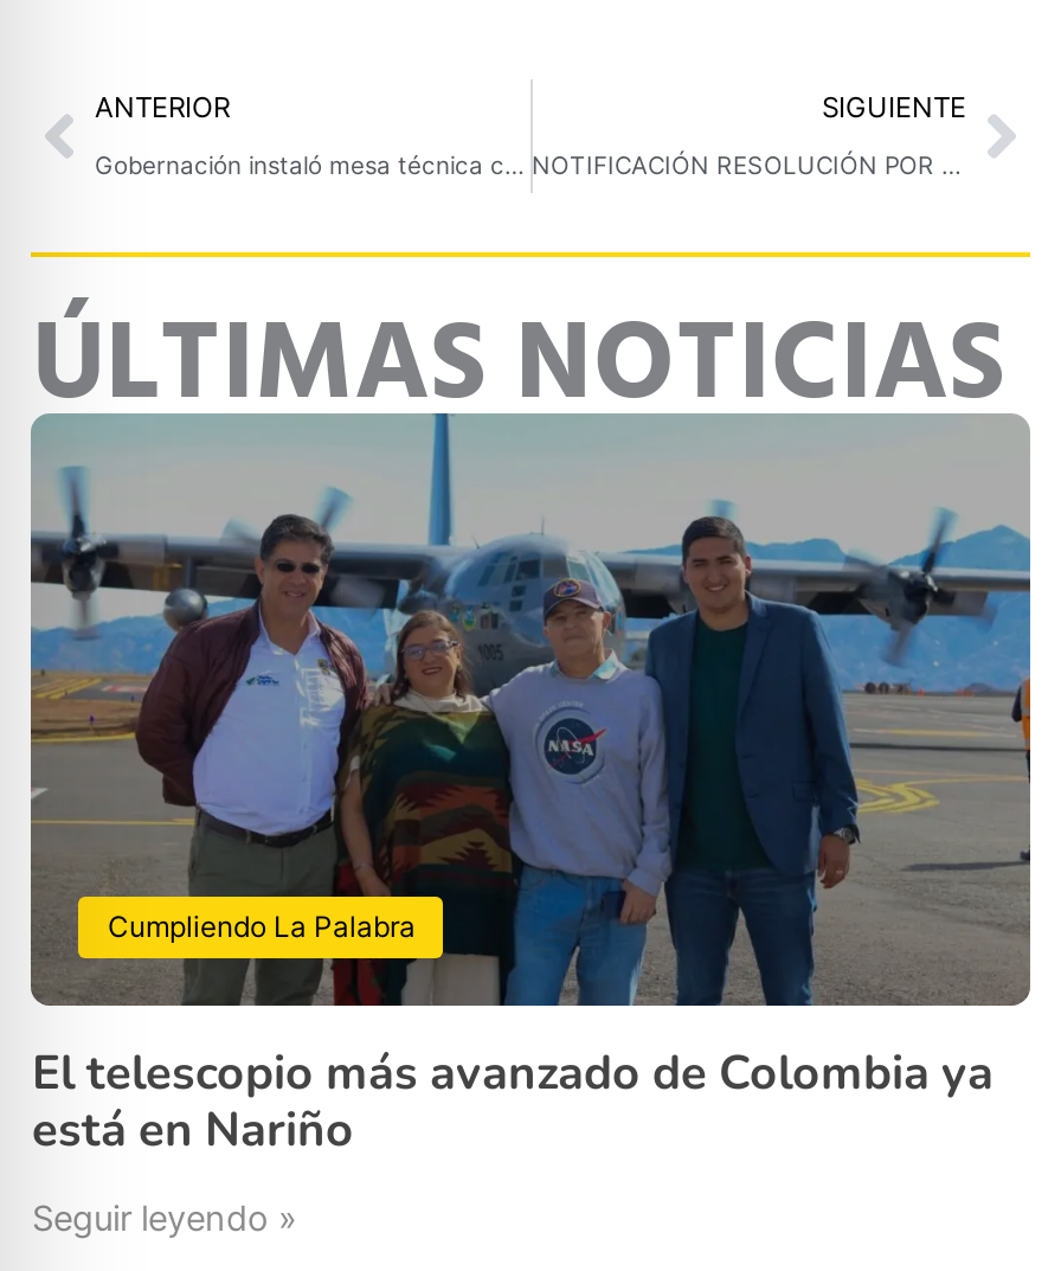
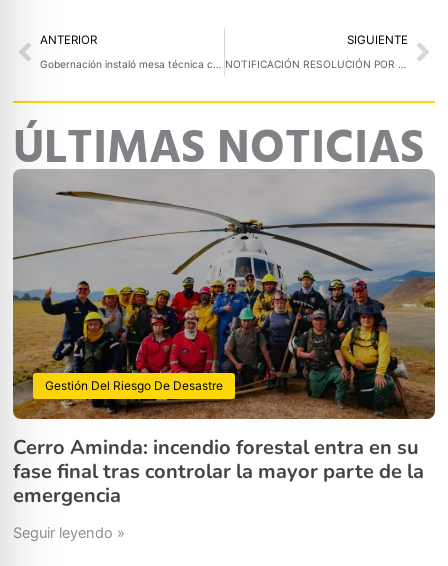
- [image]
- Cumpliendo La Palabra
+ [image]
+ Gestión Del Riesgo De Desastre

- El telescopio más avanzado de Colombia ya
- está en Nariño
+ Cerro Aminda: incendio forestal entra en su
+ fase final tras controlar la mayor parte de la
+ emergencia
